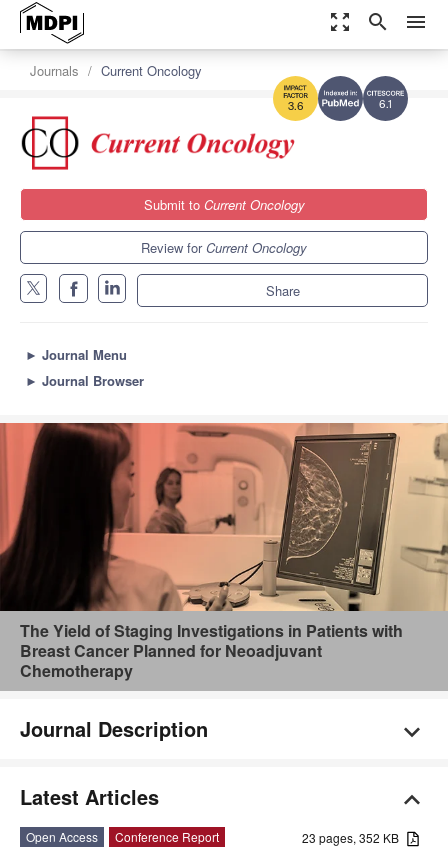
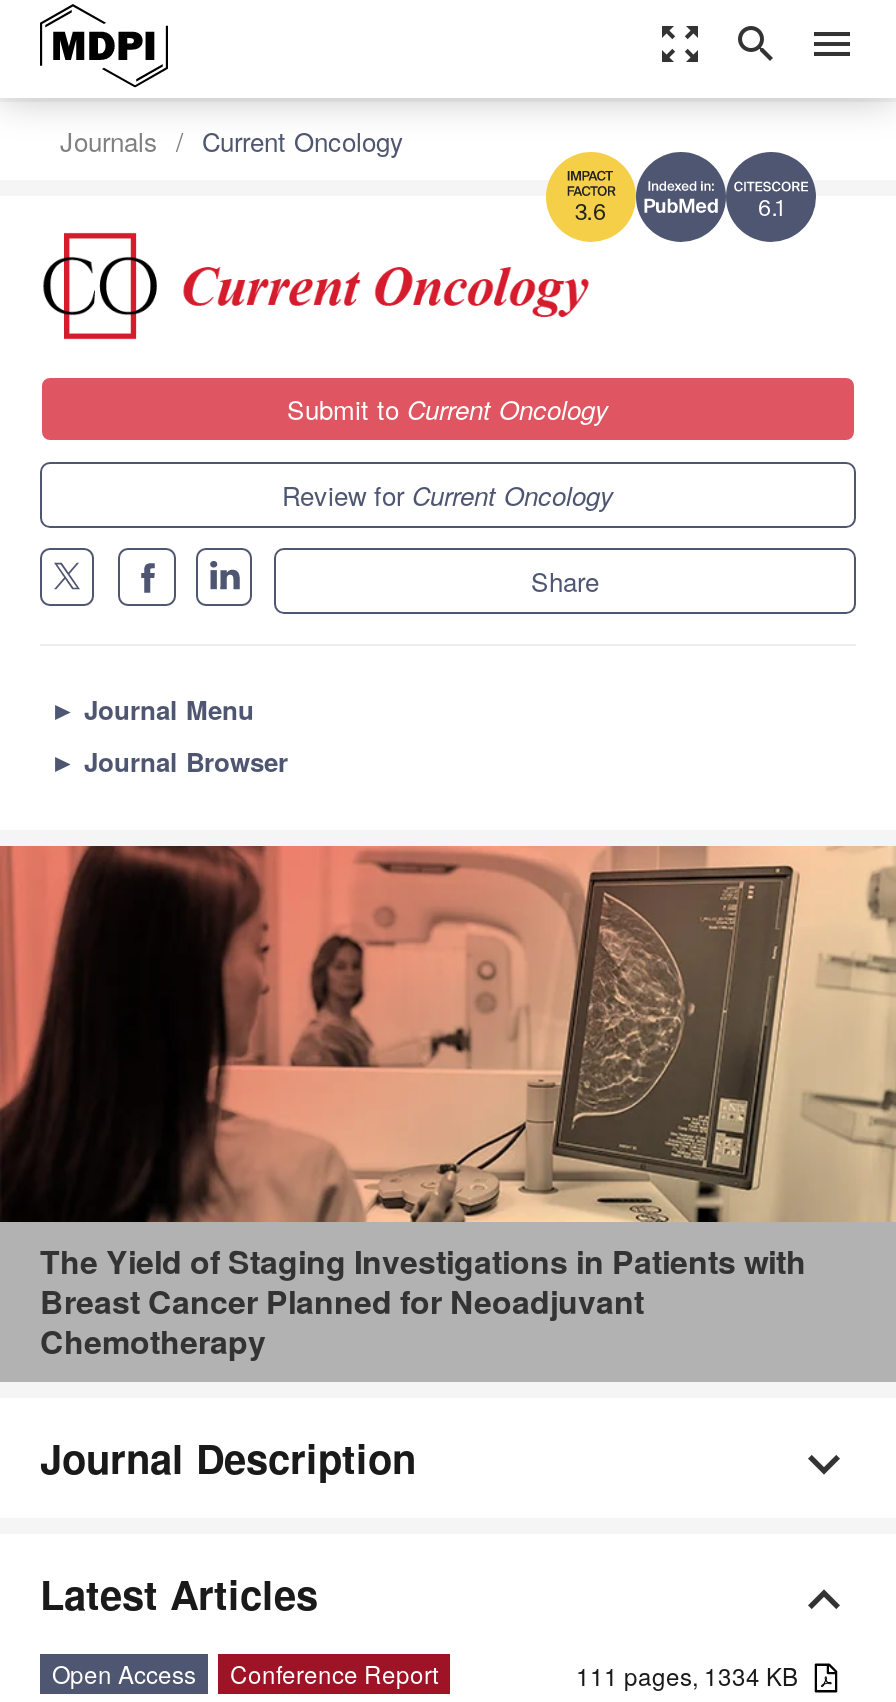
- 23 pages, 352 KB
+ 111 pages, 1334 KB
